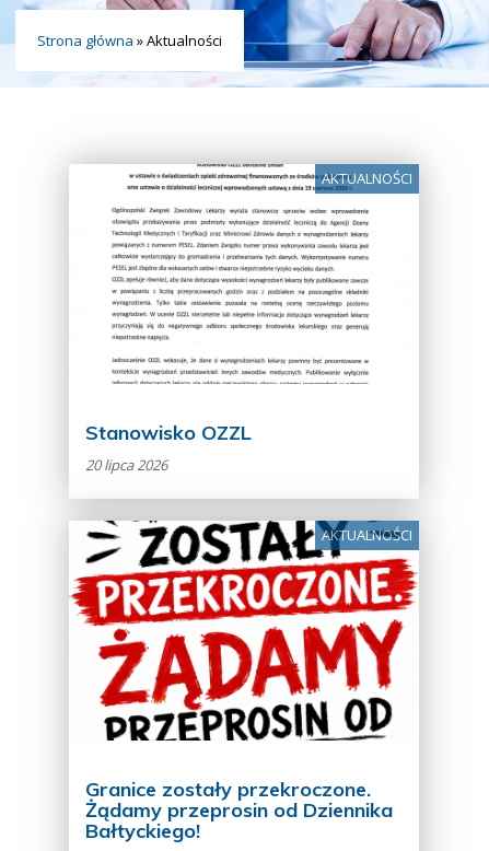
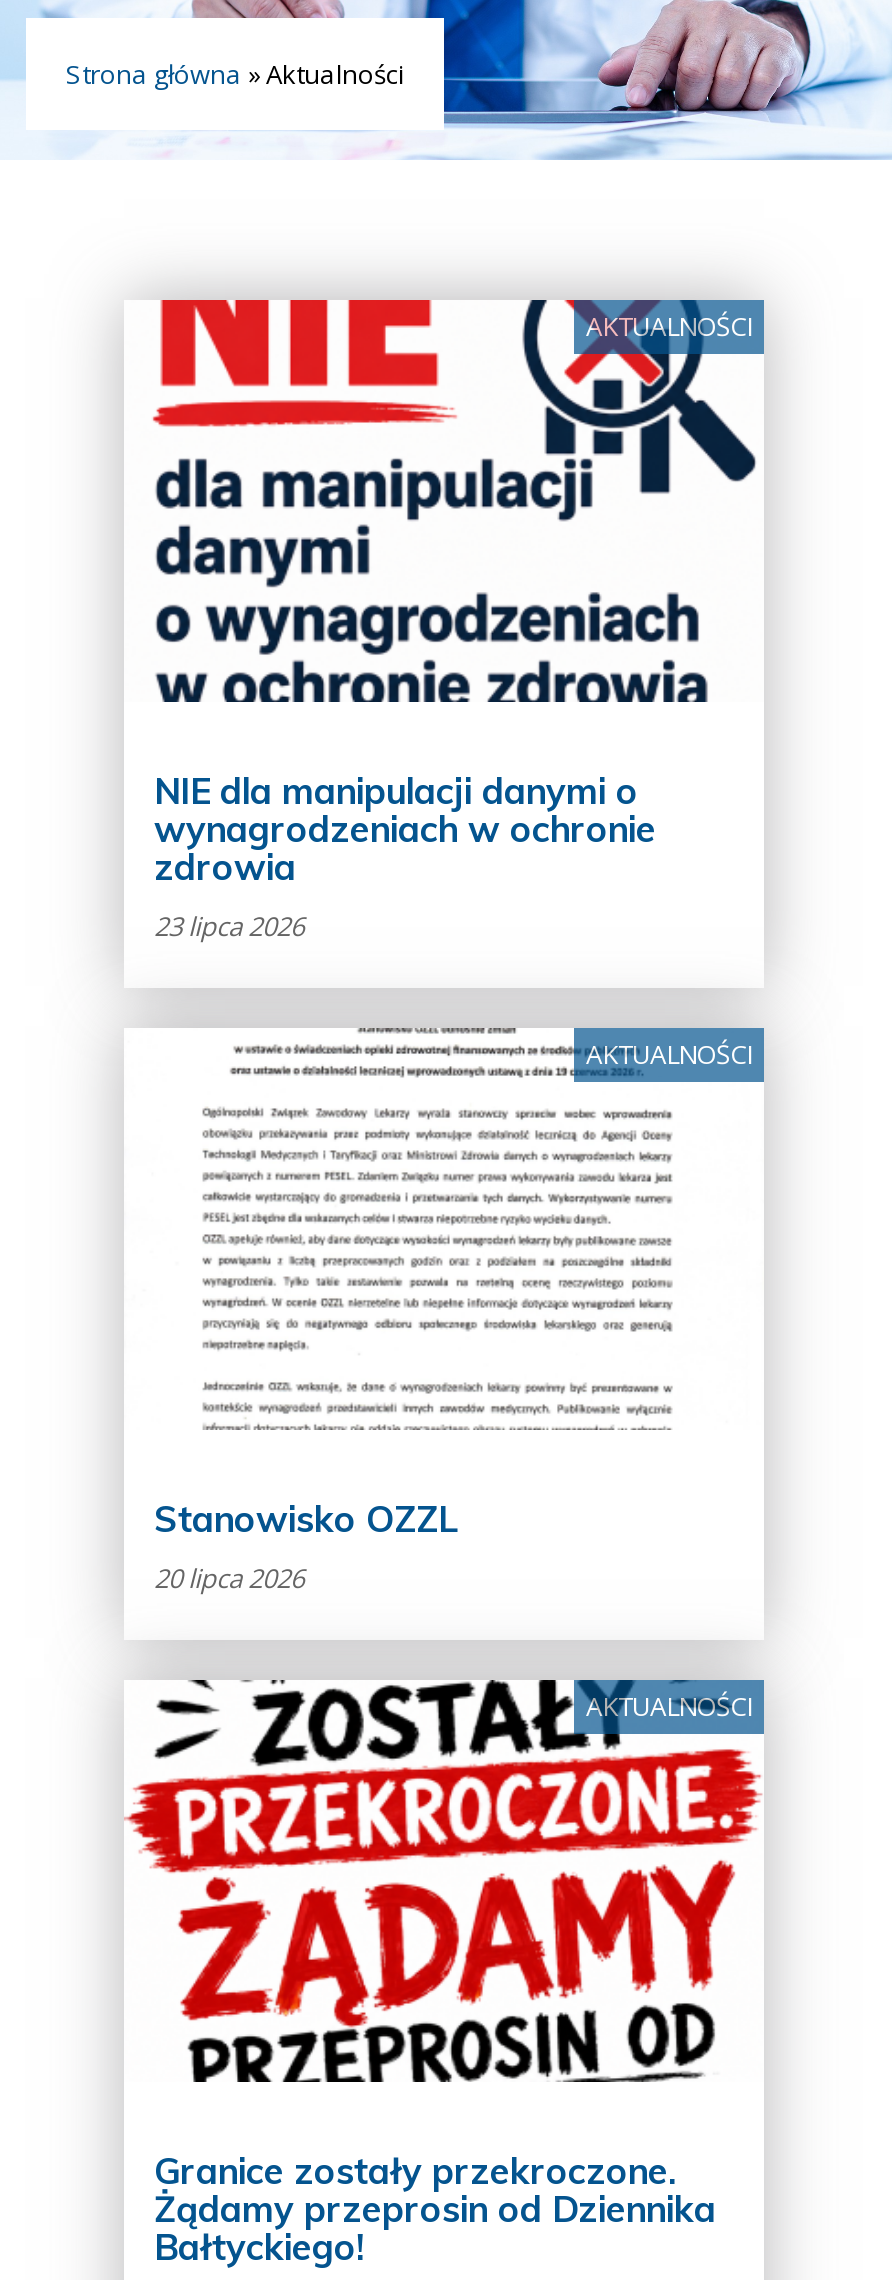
+ [image]
+ AKTUALNOŚCI

+ NIE dla manipulacji danymi o
+ wynagrodzeniach w ochronie
+ zdrowia
+ 23 lipca 2026
